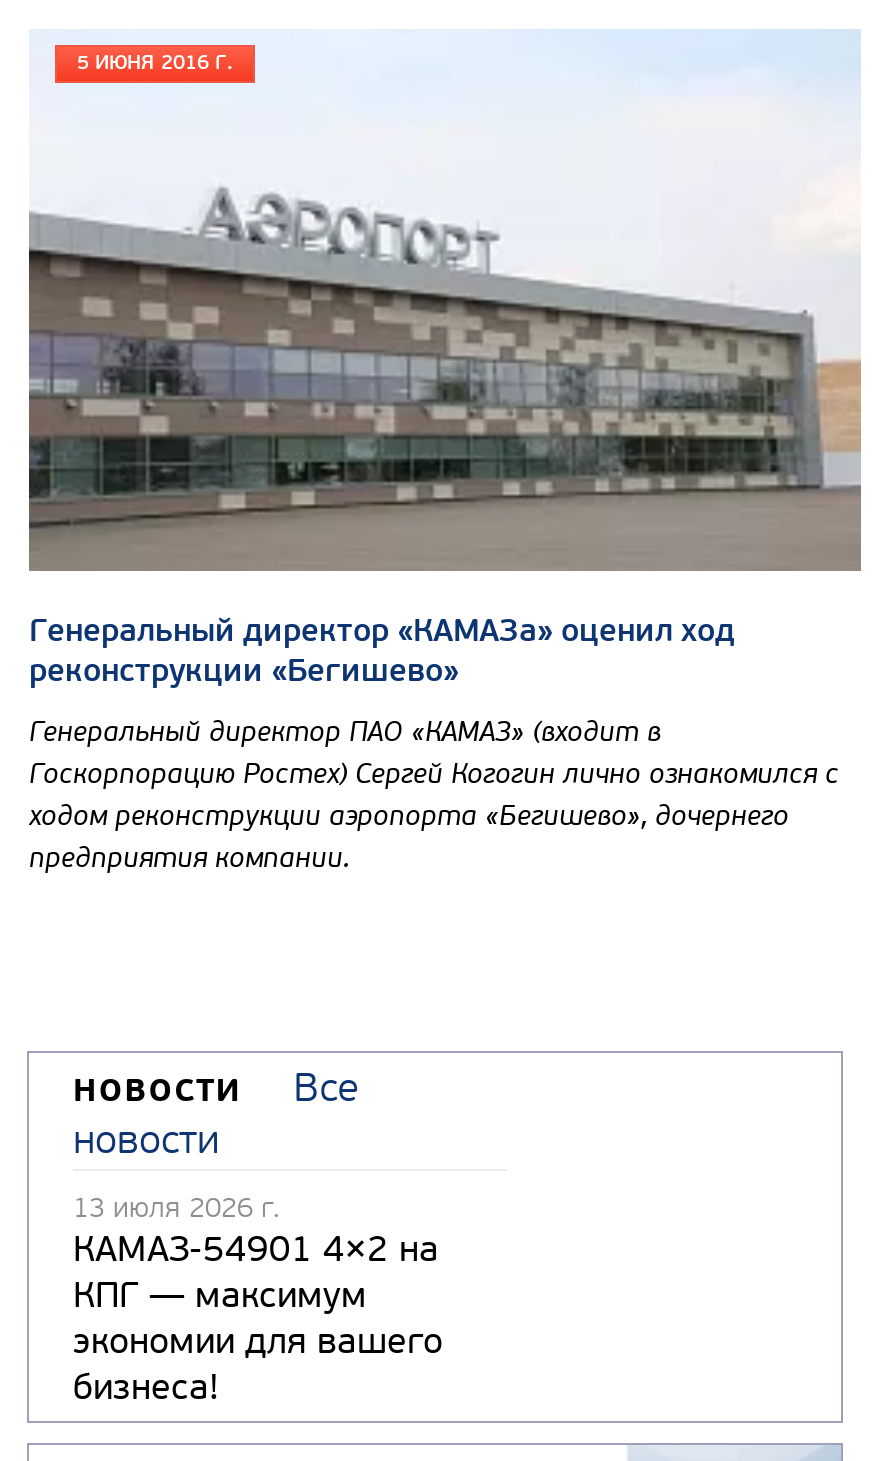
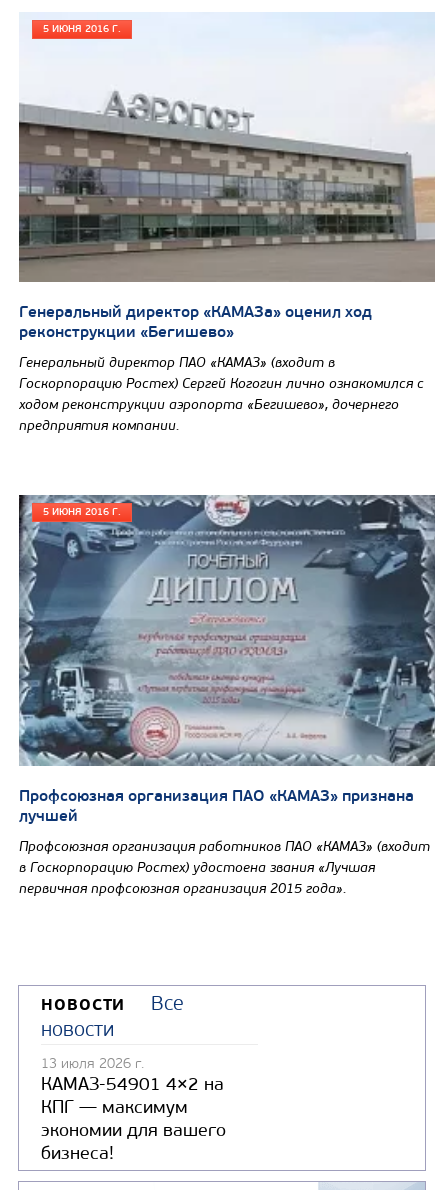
+ [image]
+ 5 ИЮНЯ 2016 Г.

+ Профсоюзная организация ПАО «КАМАЗ» признана
+ лучшей
+ Профсоюзная организация работников ПАО «КАМАЗ» (входит
+ в Госкорпорацию Ростех) удостоена звания «Лучшая
+ первичная профсоюзная организация 2015 года».
